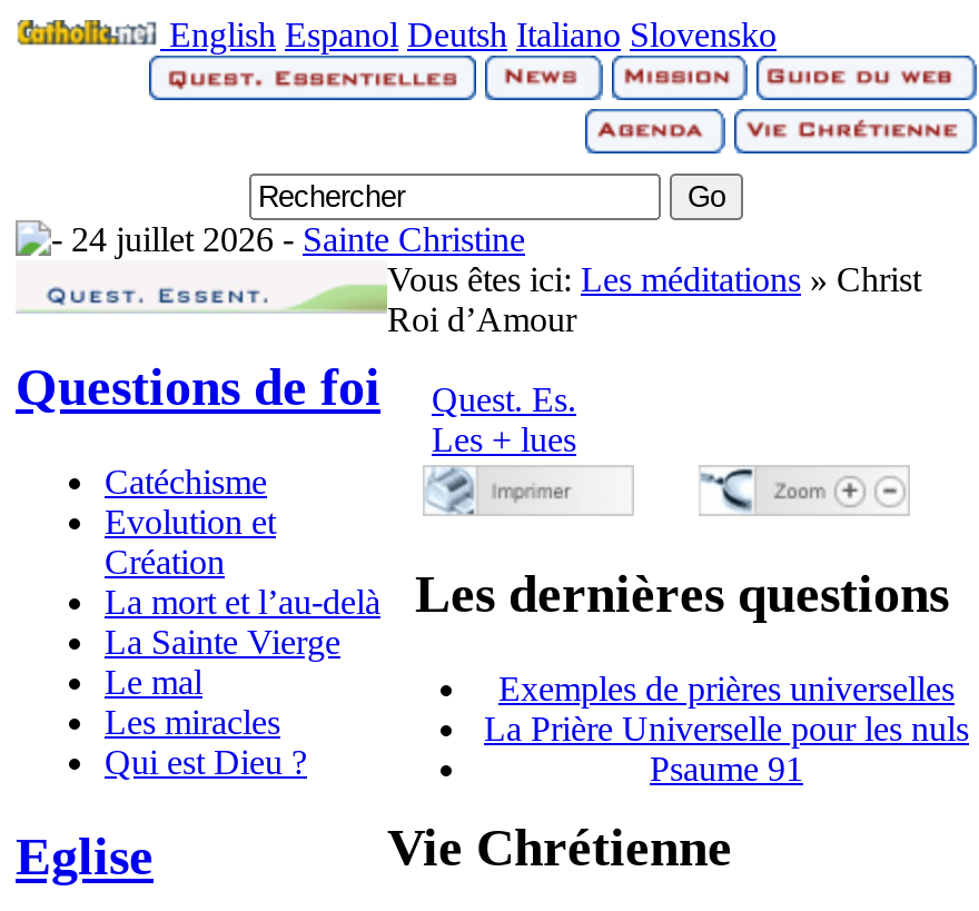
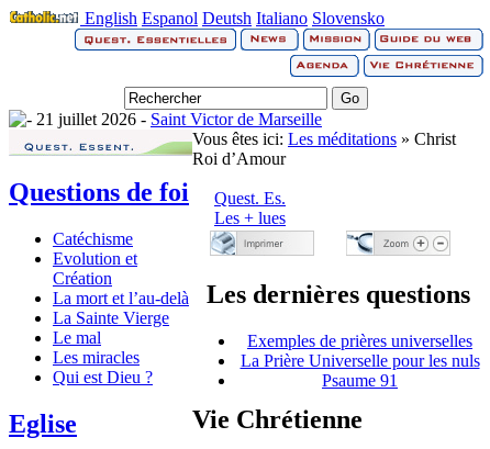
- 24 juillet 2026 -Sainte Christine
+ 21 juillet 2026 -Saint Victor de Marseille
